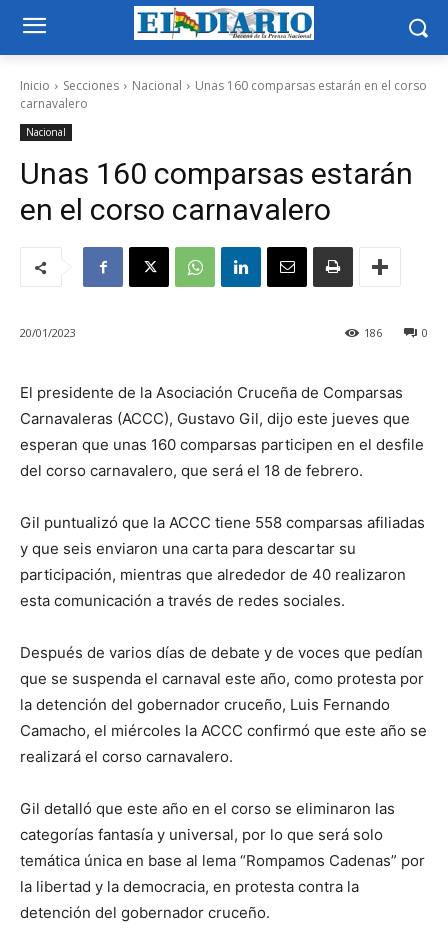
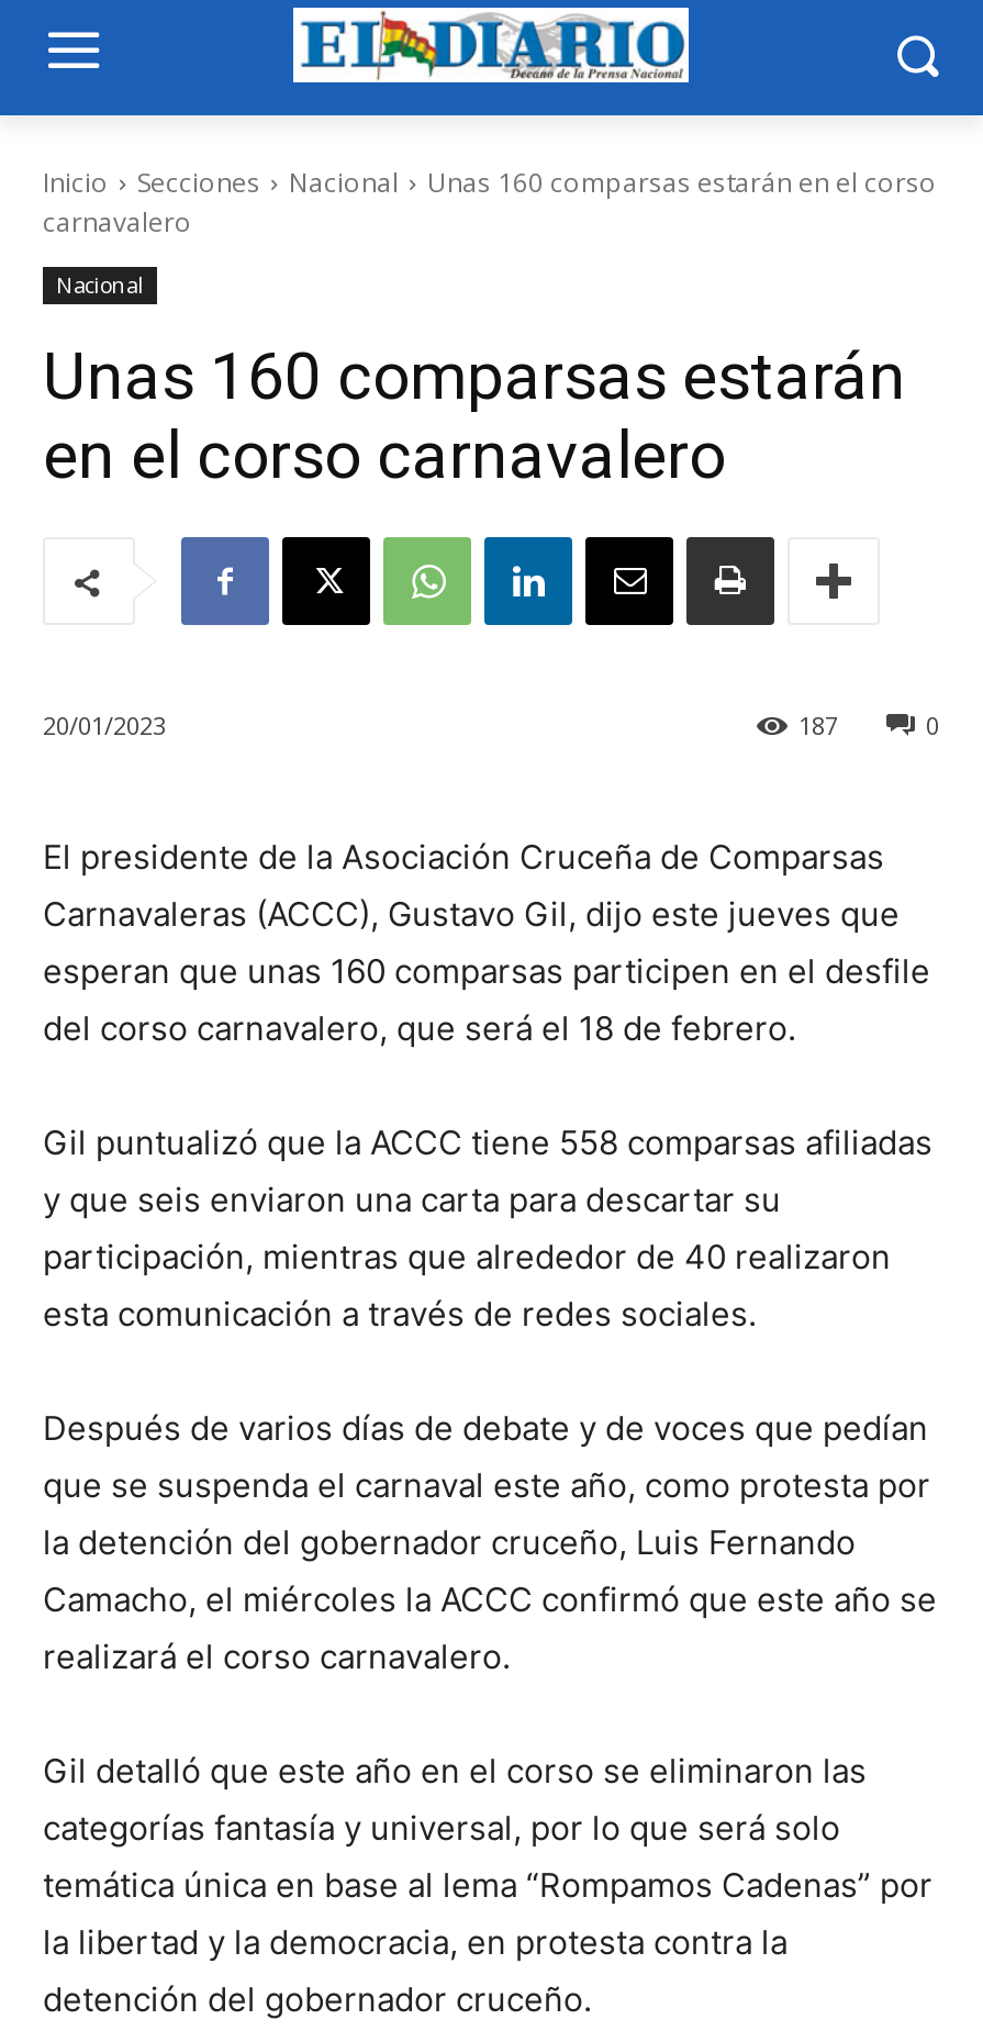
- 186
+ 187
